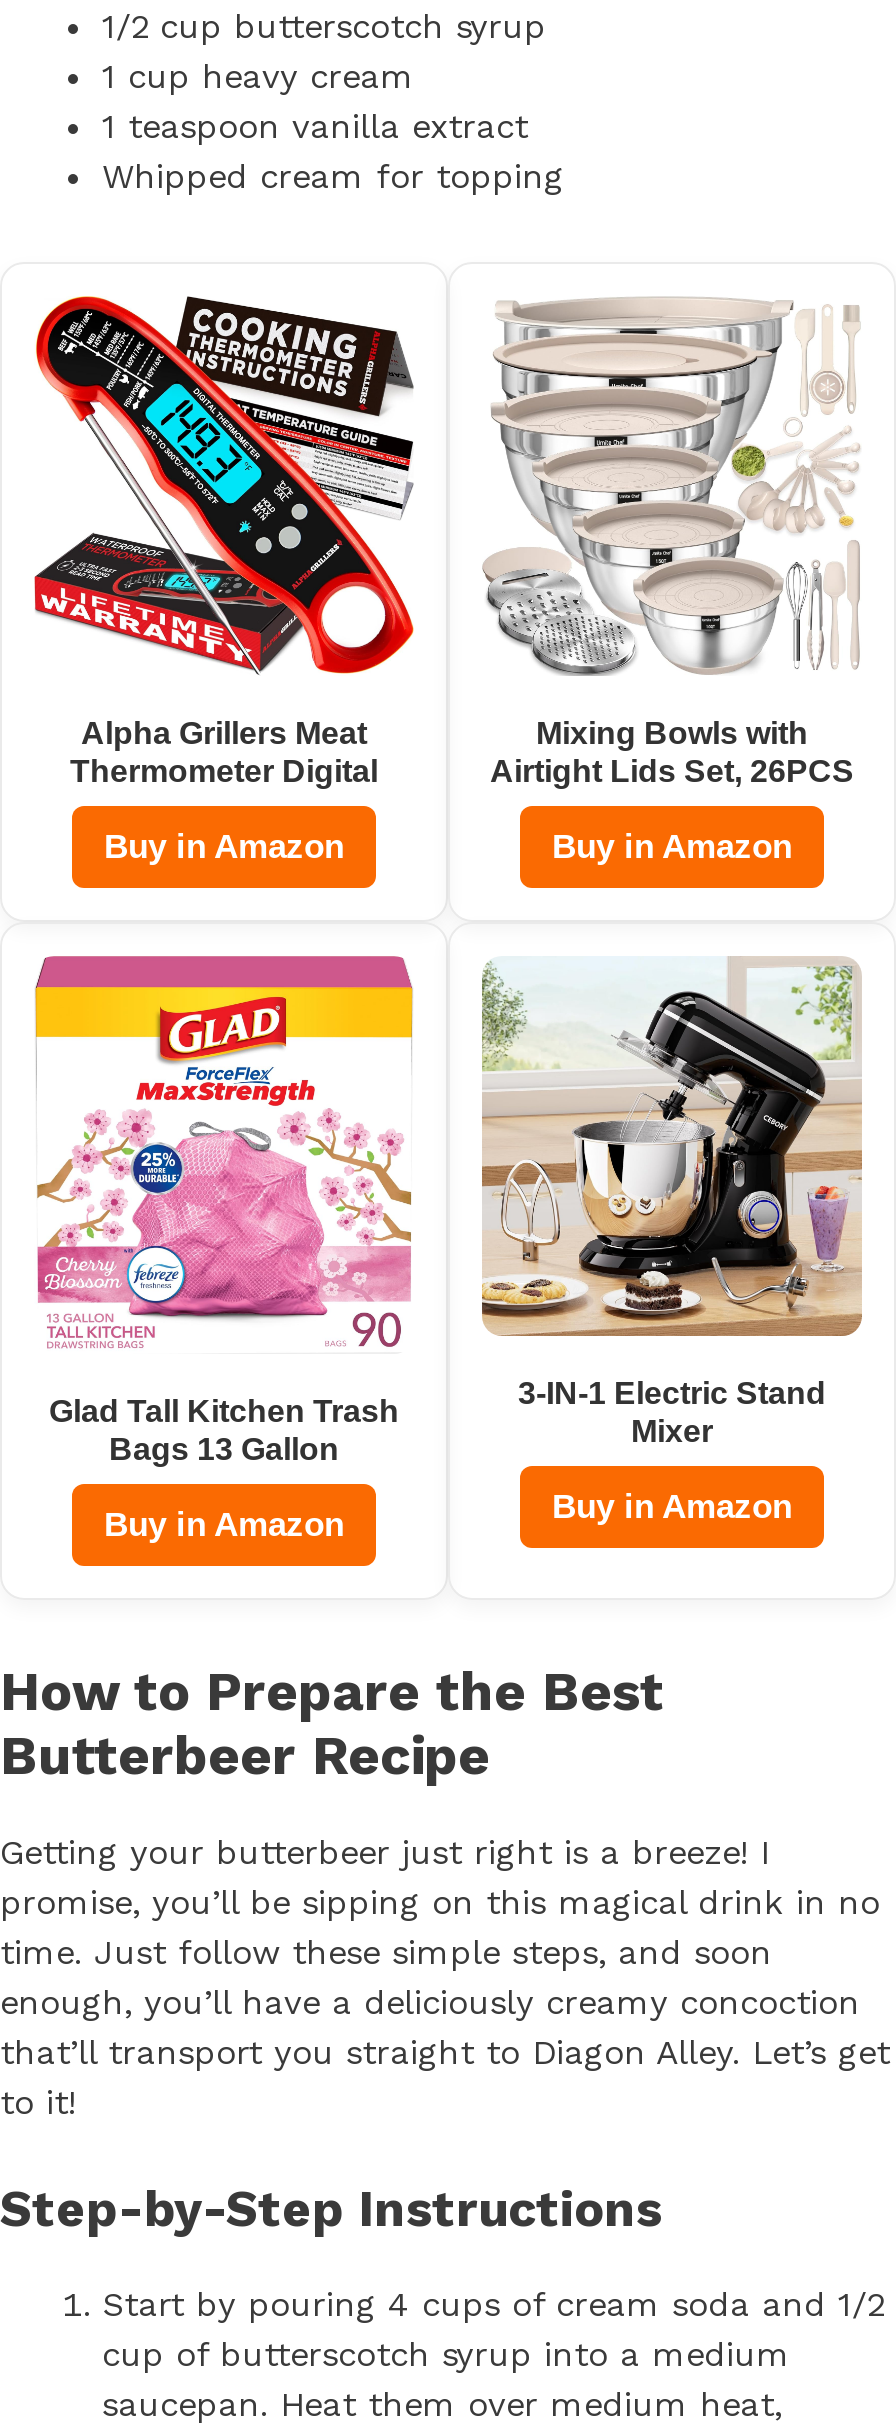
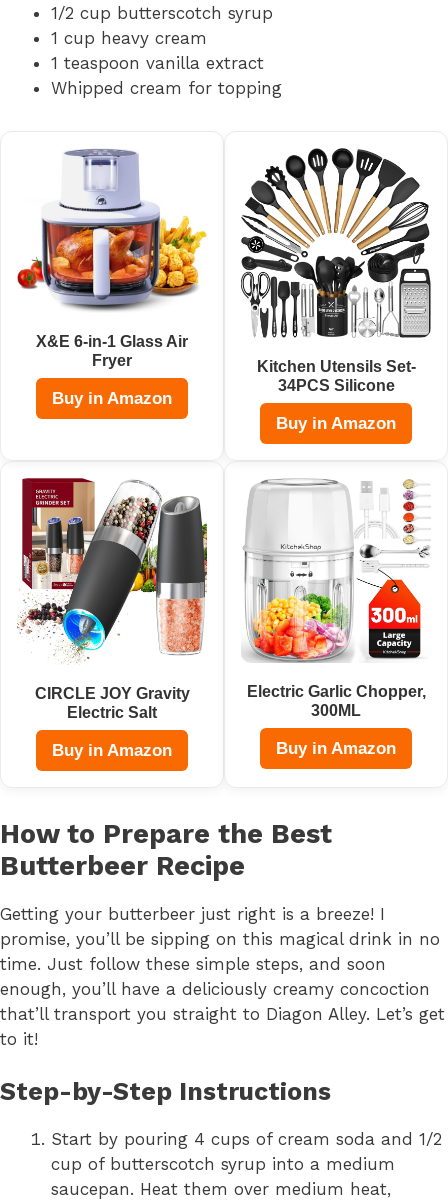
- [image]
- Alpha Grillers Meat
- Thermometer Digital
+ [image]
+ X&E 6-in-1 Glass Air
+ Fryer

- [image]
- Mixing Bowls with
- Airtight Lids Set, 26PCS
+ [image]
+ Kitchen Utensils Set-
+ 34PCS Silicone

- [image]
- Glad Tall Kitchen Trash
- Bags 13 Gallon
+ [image]
+ CIRCLE JOY Gravity
+ Electric Salt

- [image]
- 3-IN-1 Electric Stand
- Mixer
+ [image]
+ Electric Garlic Chopper,
+ 300ML
